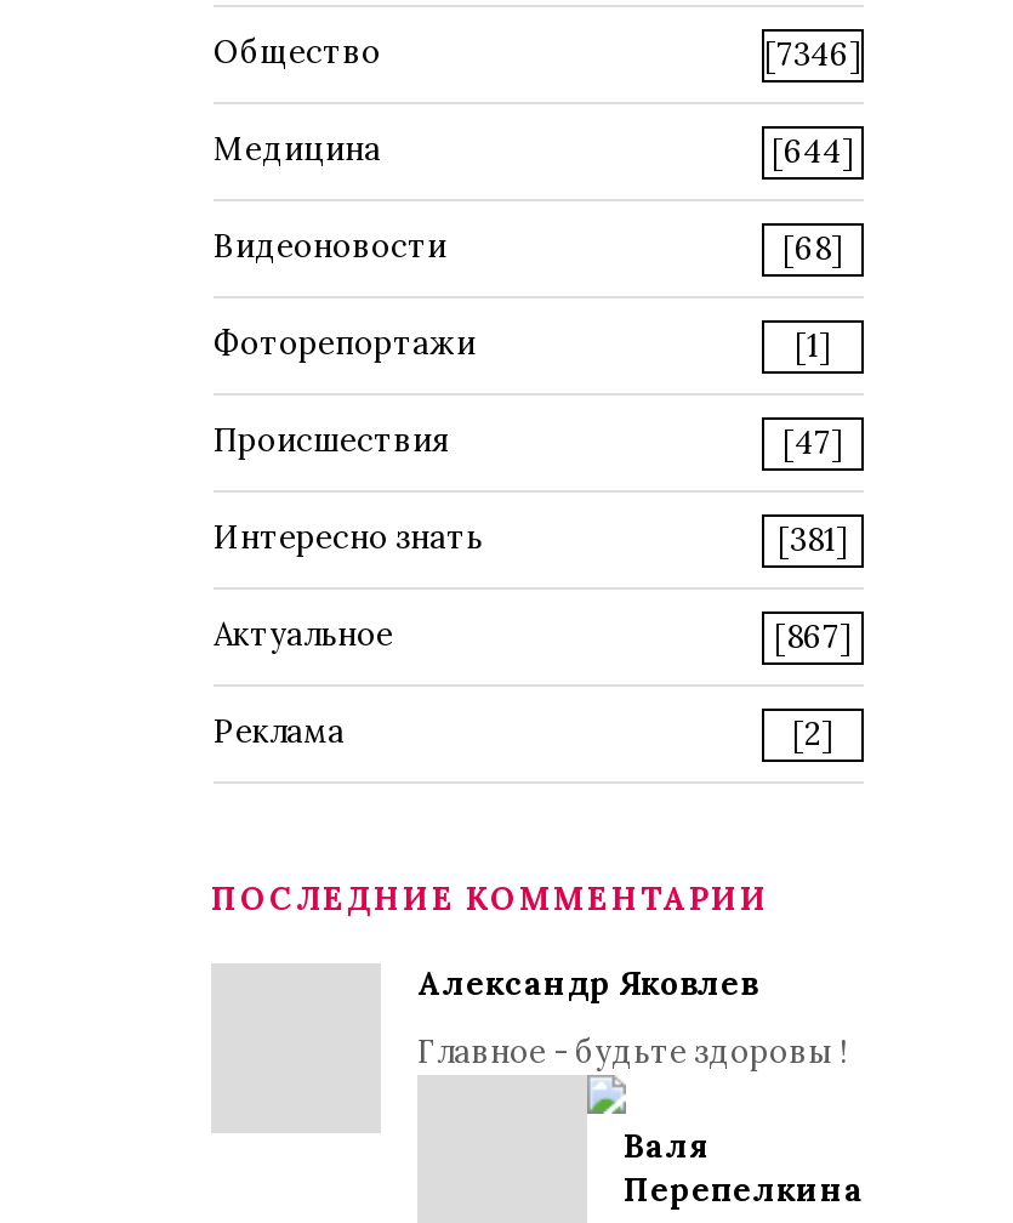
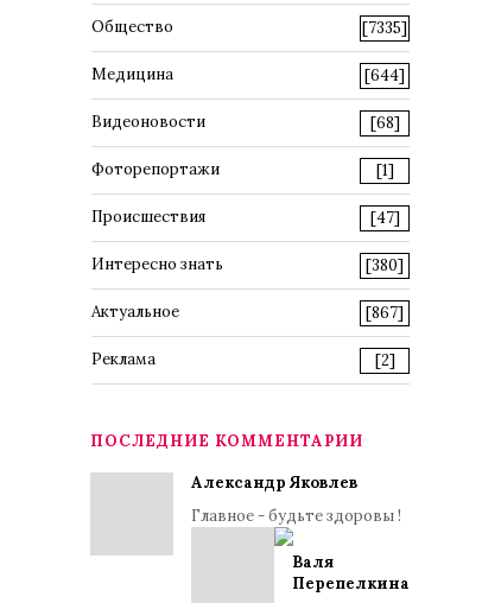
- [7346]
+ [7335]

- [381]
+ [380]
